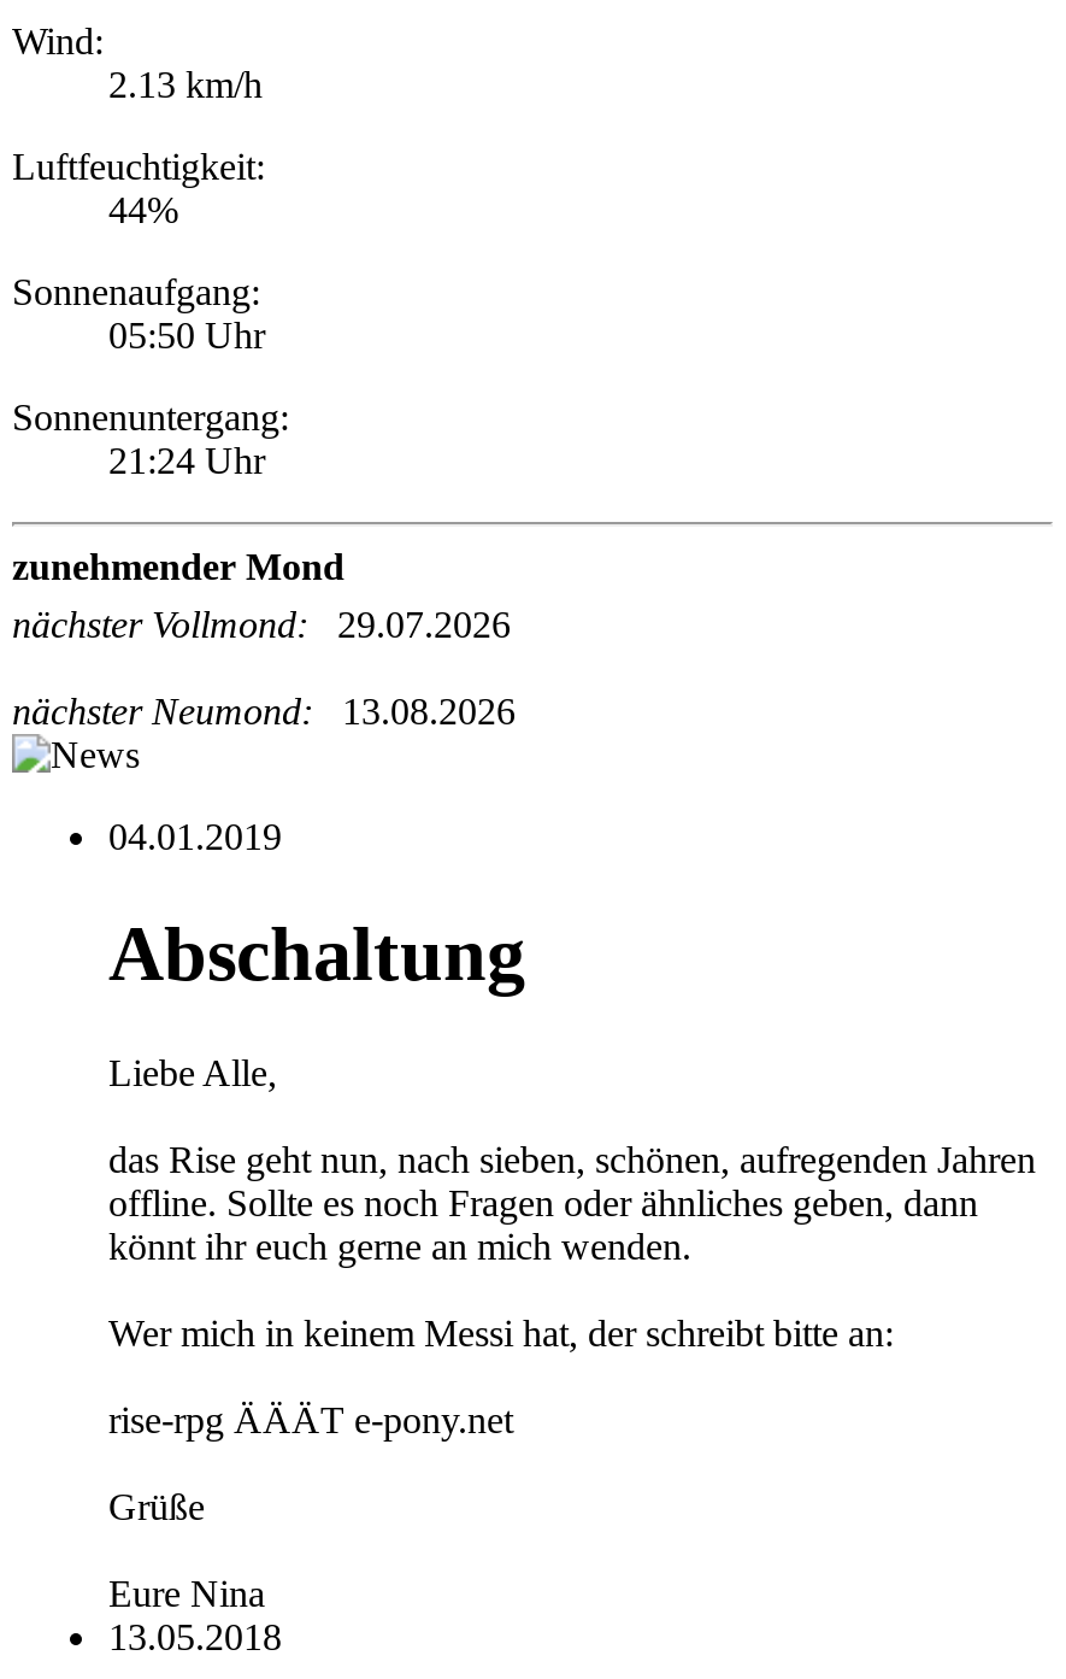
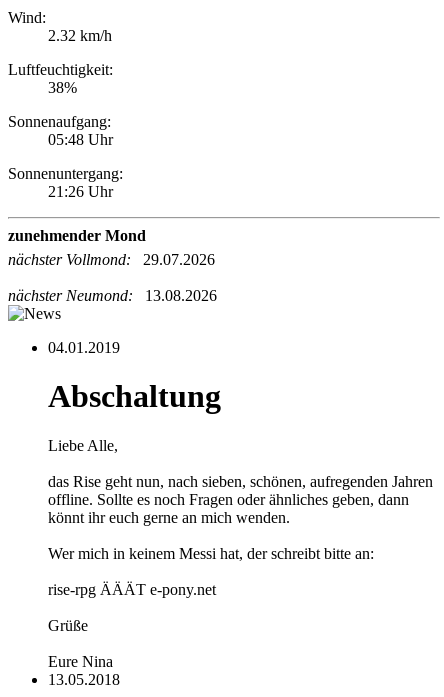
- 2.13 km/h
+ 2.32 km/h

- 44%
+ 38%

- 05:50 Uhr
+ 05:48 Uhr

- 21:24 Uhr
+ 21:26 Uhr
